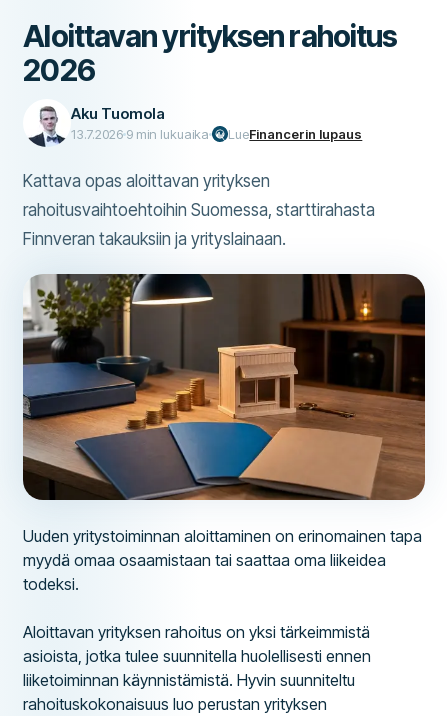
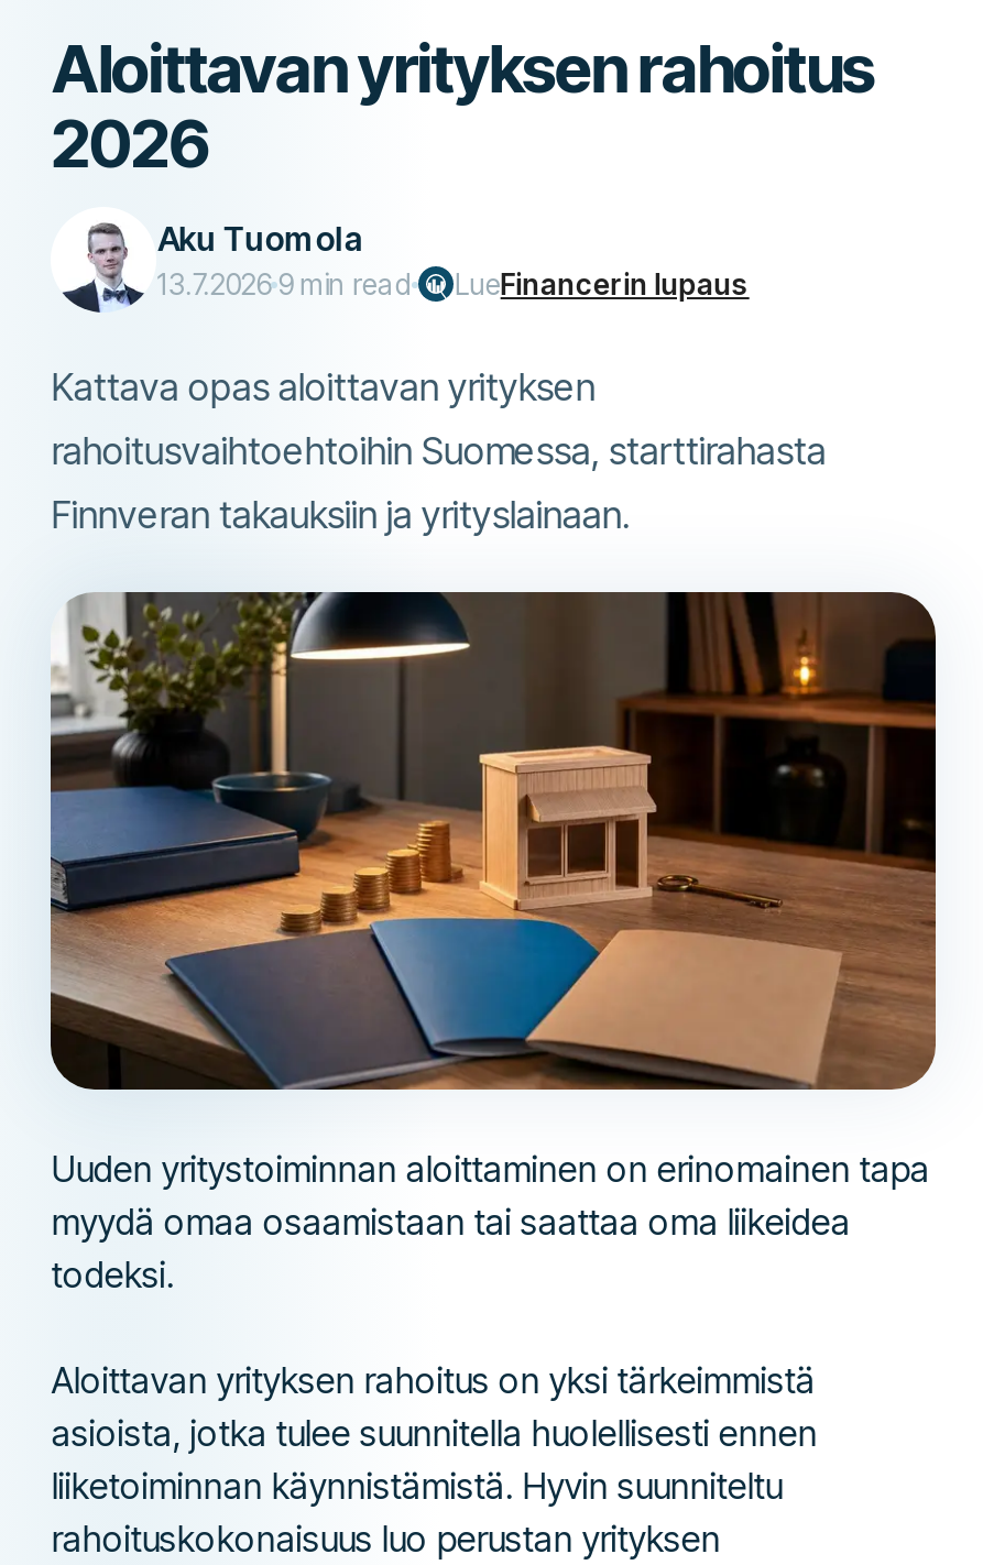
- 13.7.2026 9 min lukuaika LueFinancerin lupaus
+ 13.7.2026 9 min read LueFinancerin lupaus
